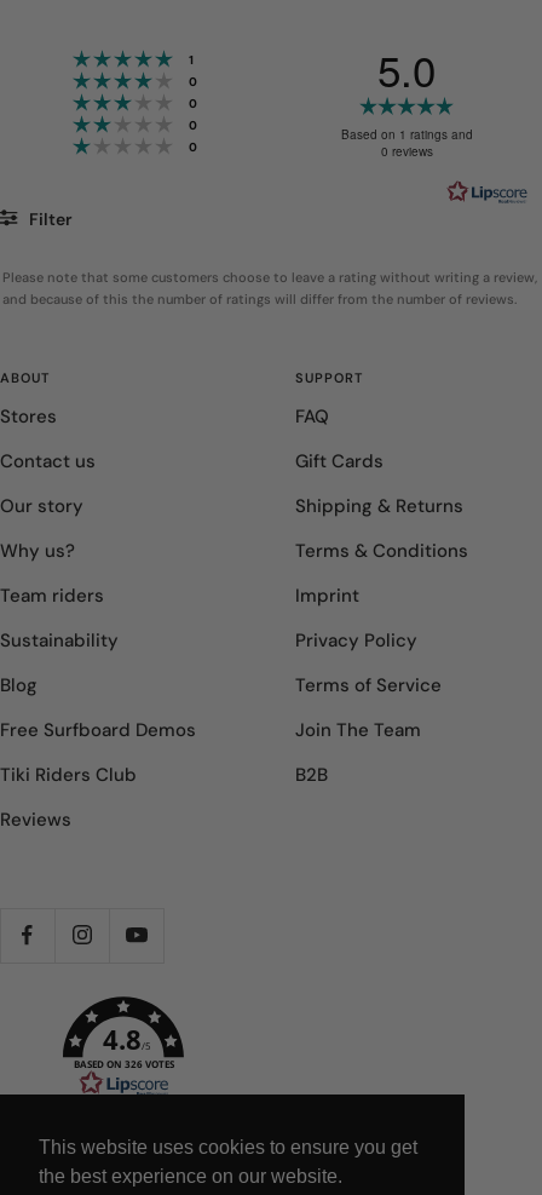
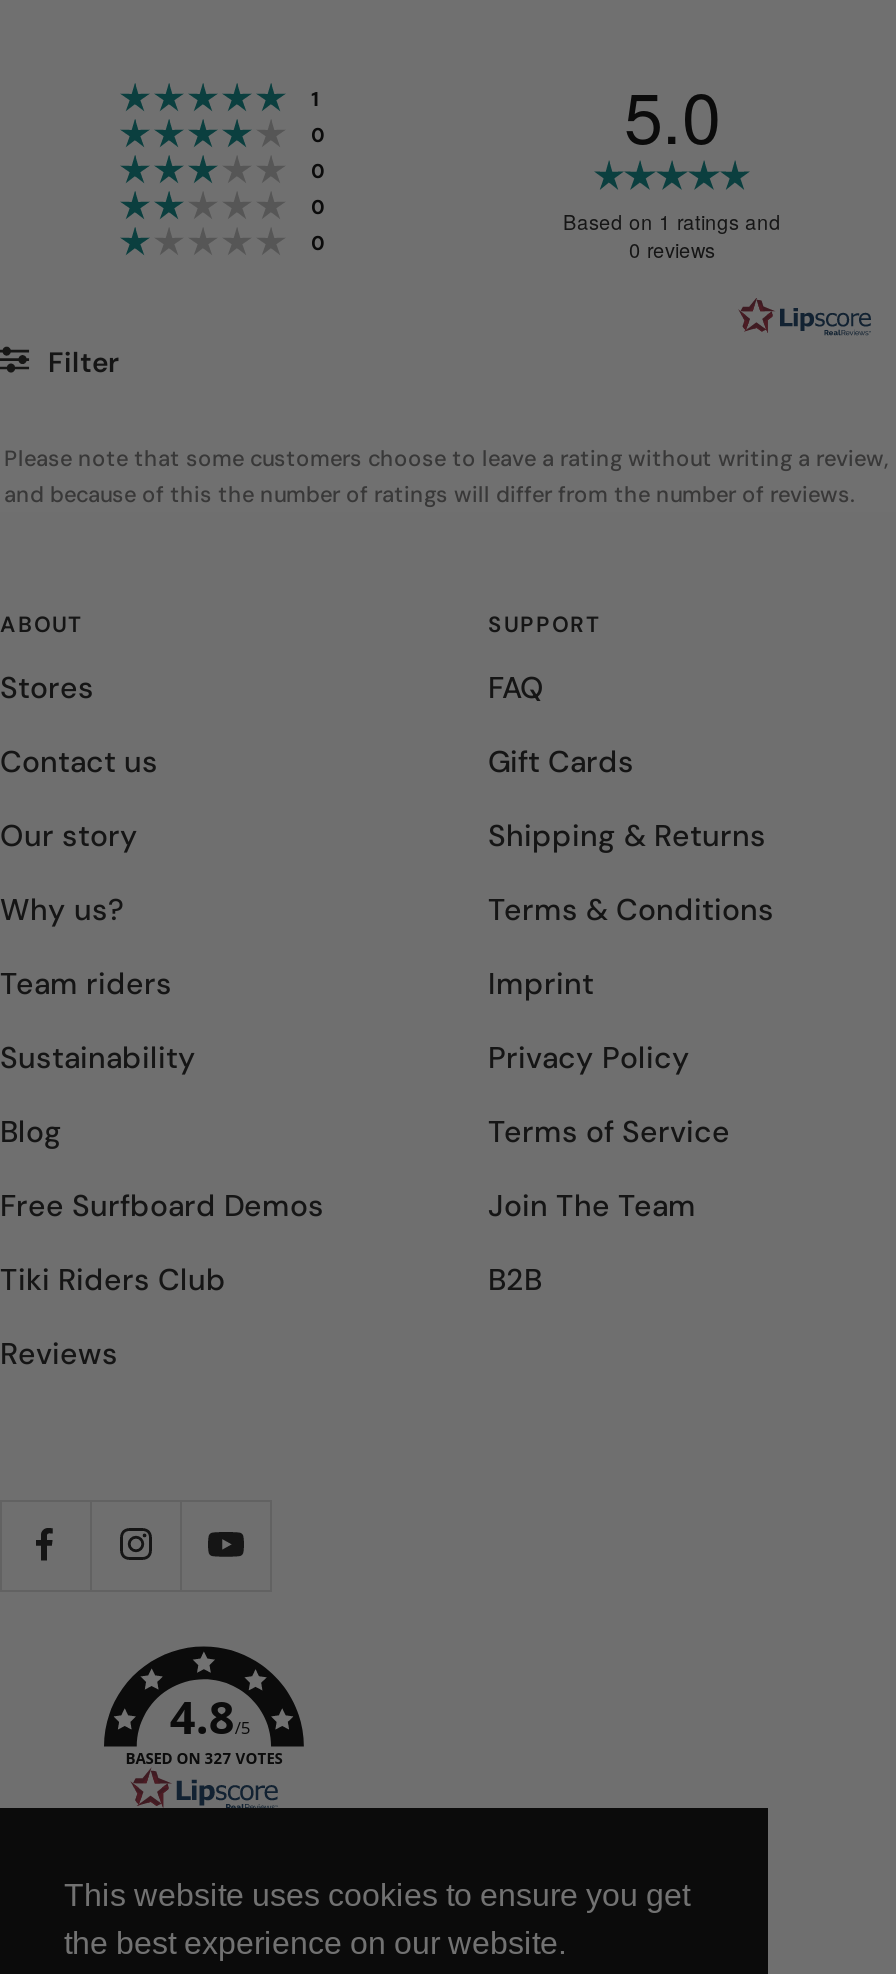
- BASED ON 326 VOTES
+ BASED ON 327 VOTES
